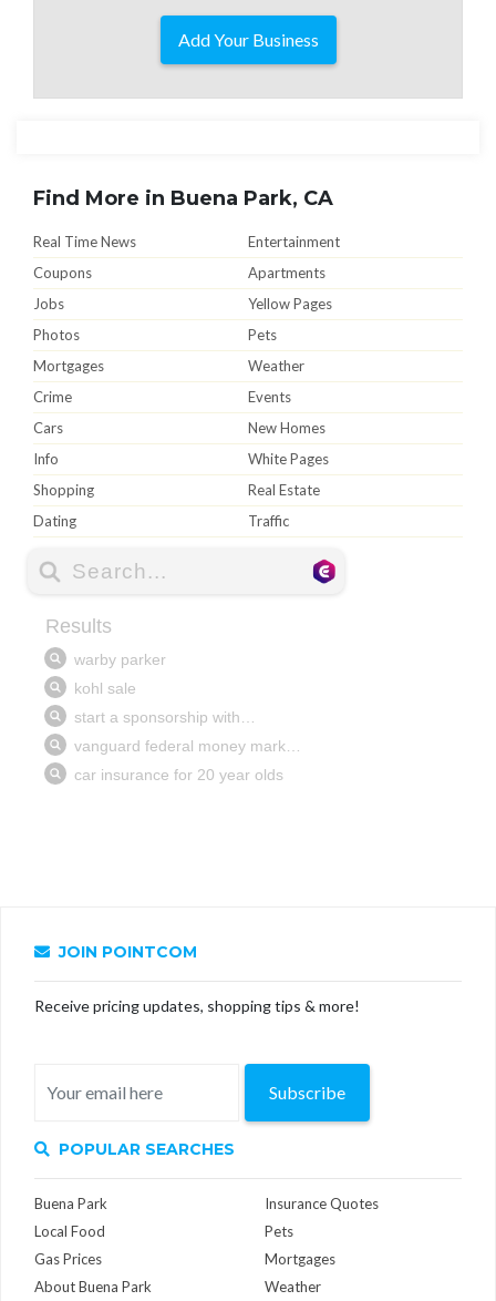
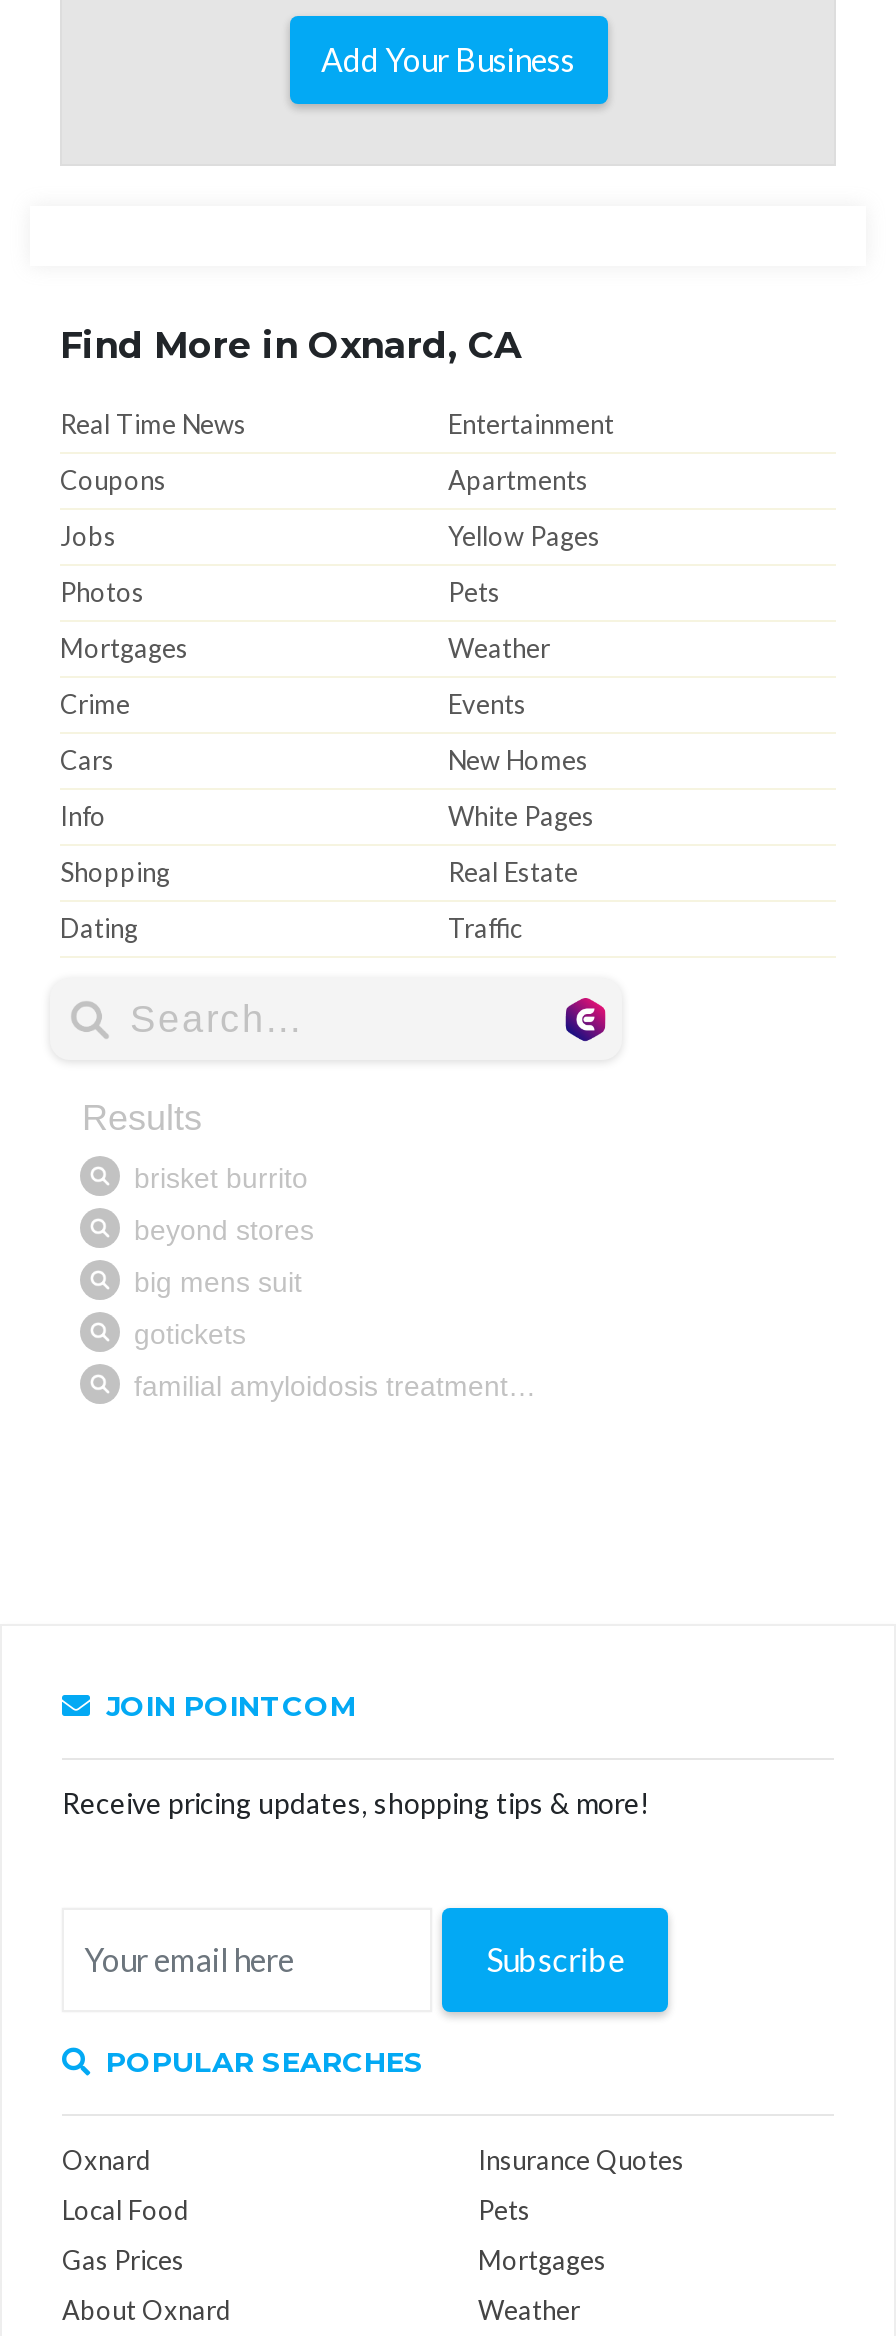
- Find More in Buena Park, CA
+ Find More in Oxnard, CA

- Buena Park
+ Oxnard

- About Buena Park
+ About Oxnard
